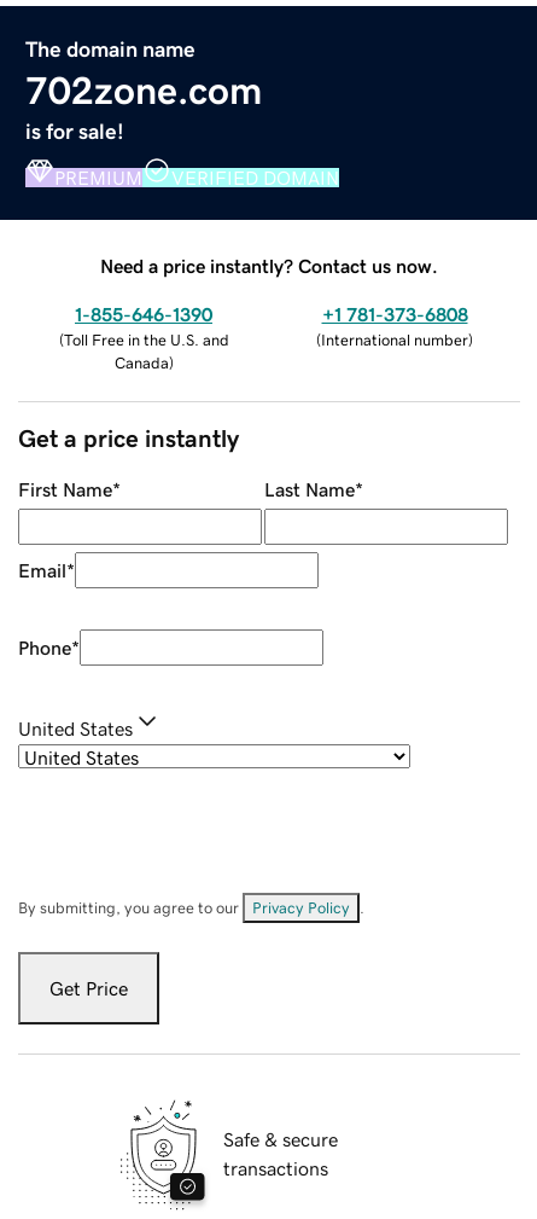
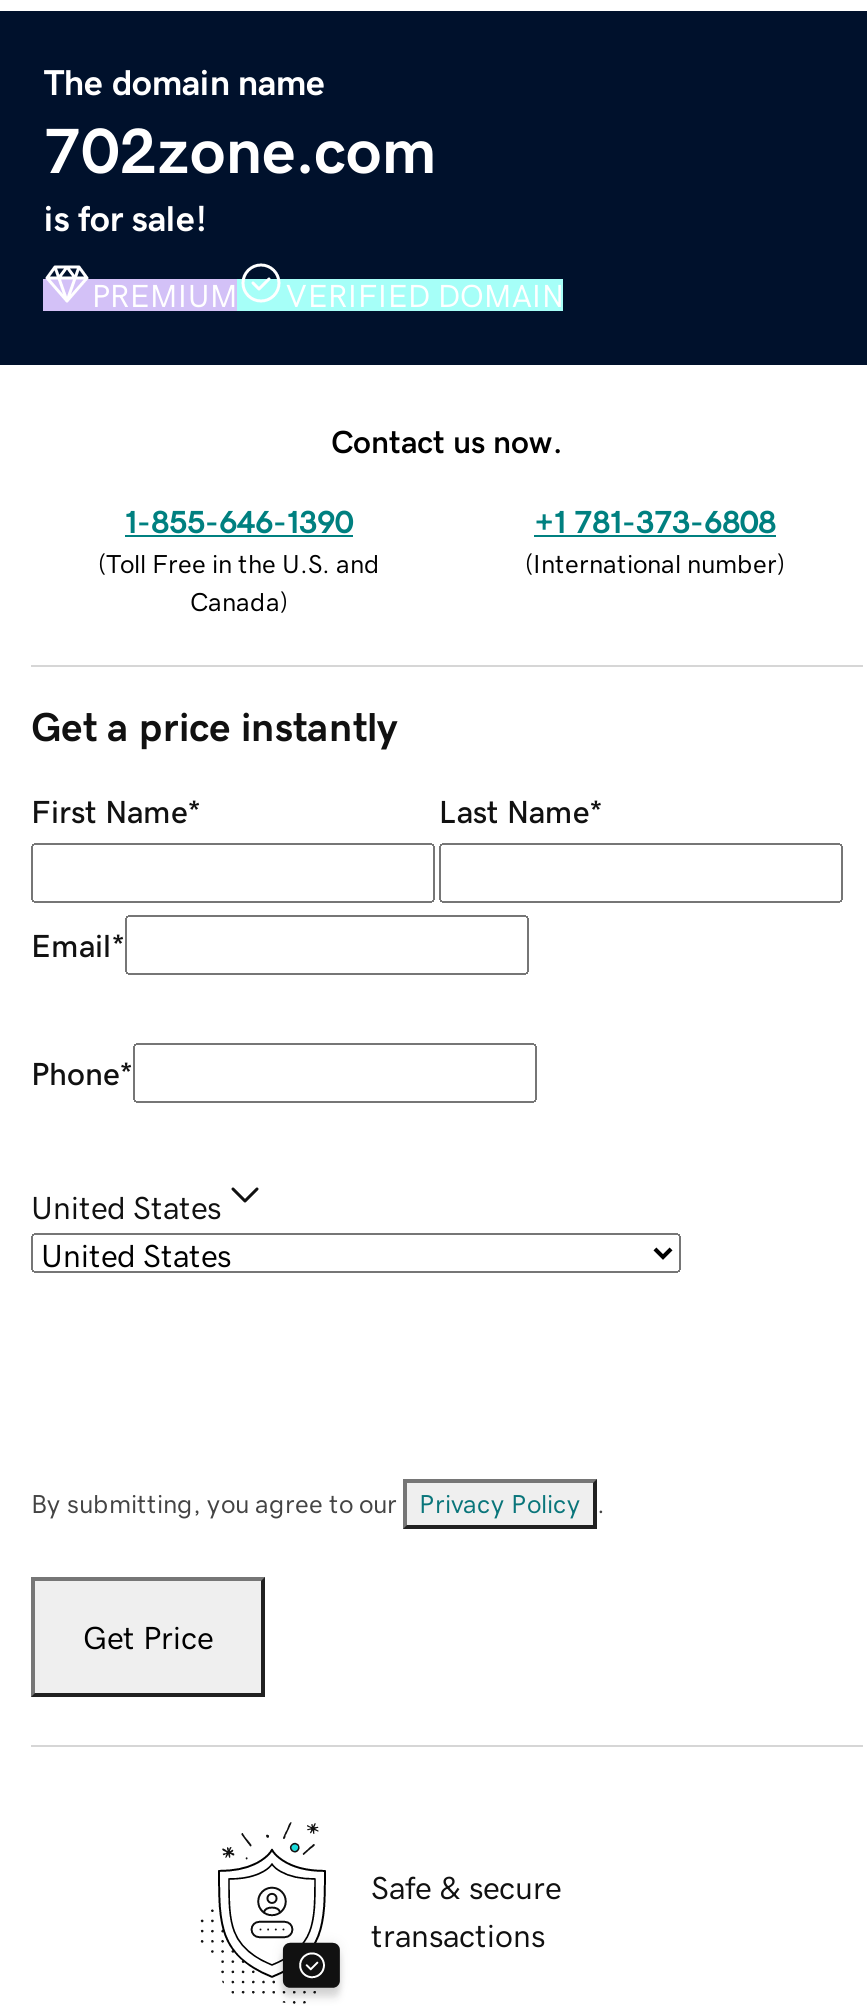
- Need a price instantly? Contact us now.
+ Contact us now.
